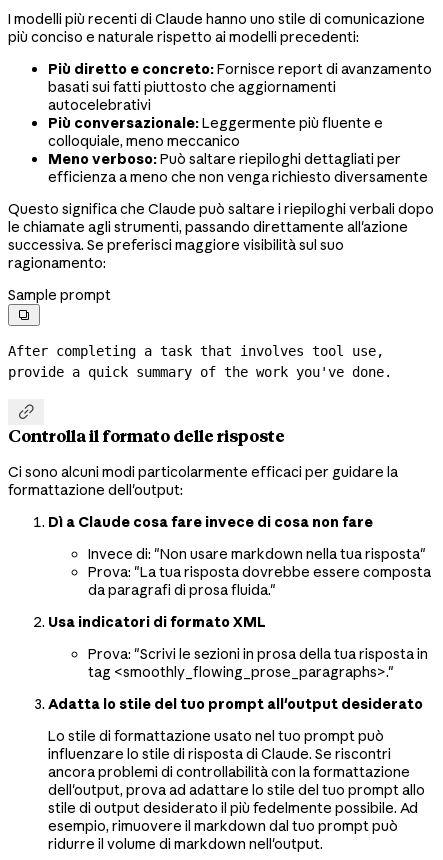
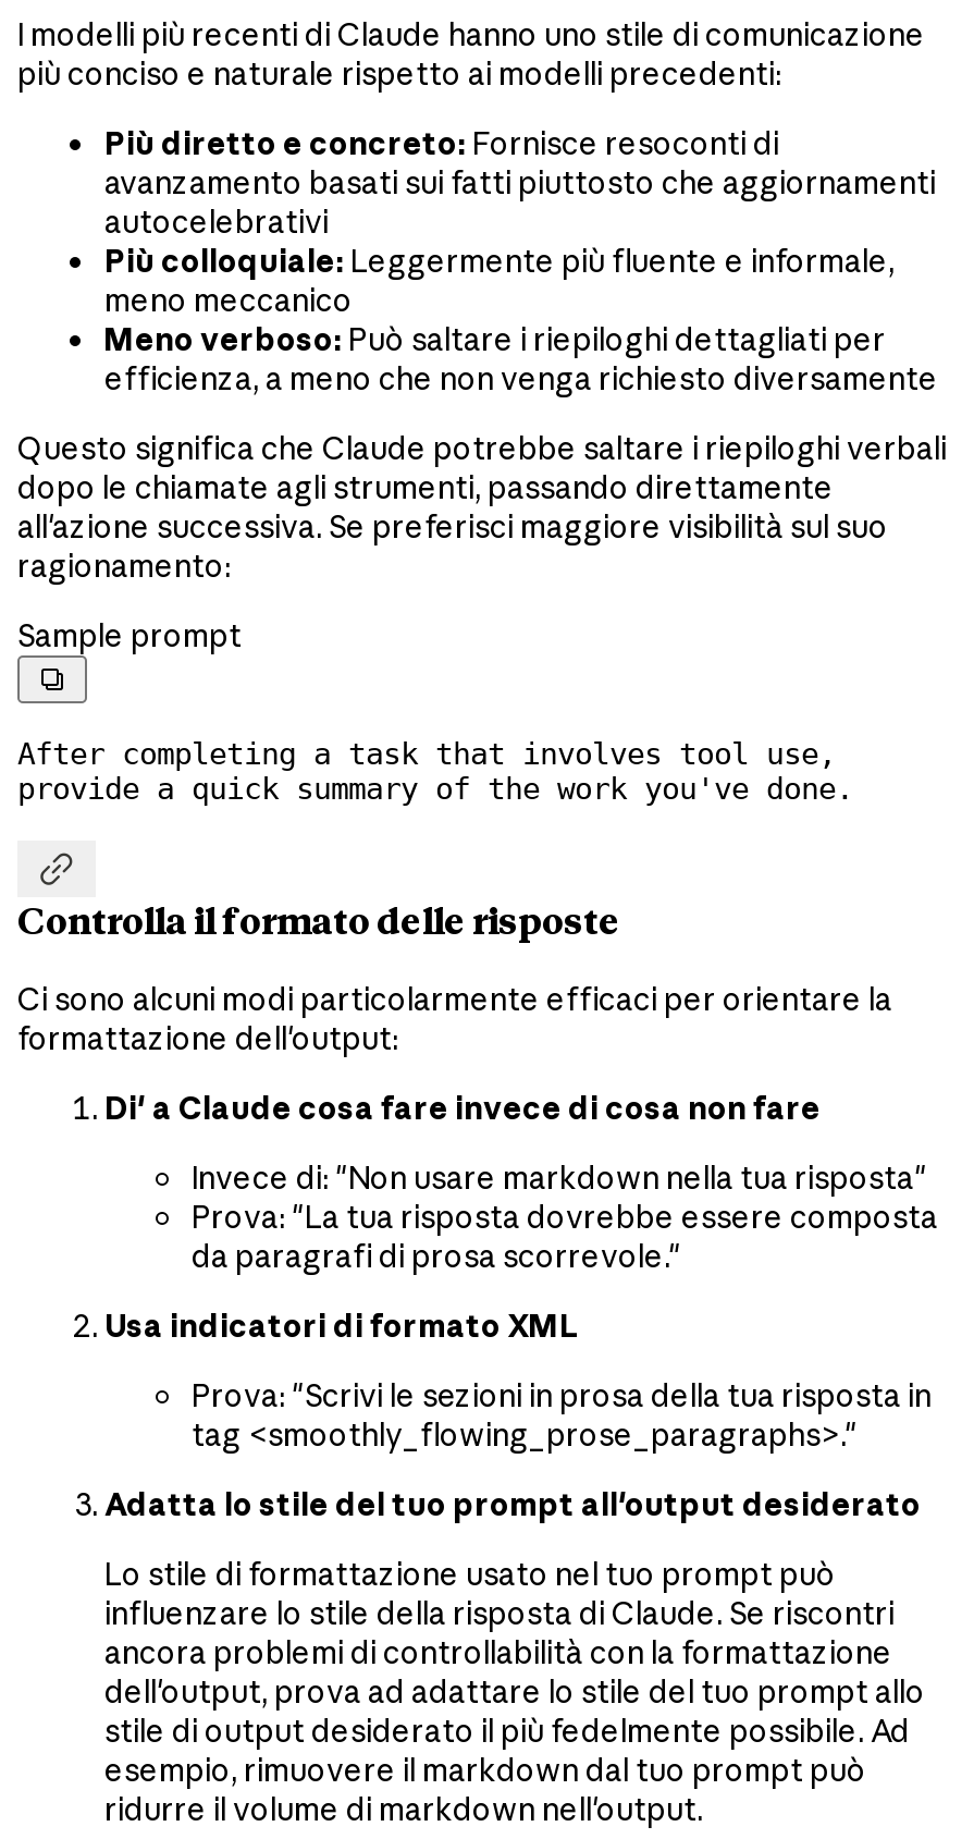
- Più diretto e concreto: Fornisce report di avanzamento
- basati sui fatti piuttosto che aggiornamenti
+ Più diretto e concreto: Fornisce resoconti di
+ avanzamento basati sui fatti piuttosto che aggiornamenti

- Più conversazionale: Leggermente più fluente e
- colloquiale, meno meccanico
- Meno verboso: Può saltare riepiloghi dettagliati per
- efficienza a meno che non venga richiesto diversamente
+ Più colloquiale: Leggermente più fluente e informale,
+ meno meccanico
+ Meno verboso: Può saltare i riepiloghi dettagliati per
+ efficienza, a meno che non venga richiesto diversamente

- Questo significa che Claude può saltare i riepiloghi verbali dopo
- le chiamate agli strumenti, passando direttamente all'azione
- successiva. Se preferisci maggiore visibilità sul suo
+ Questo significa che Claude potrebbe saltare i riepiloghi verbali
+ dopo le chiamate agli strumenti, passando direttamente
+ all'azione successiva. Se preferisci maggiore visibilità sul suo

- Ci sono alcuni modi particolarmente efficaci per guidare la
+ Ci sono alcuni modi particolarmente efficaci per orientare la

- Dì a Claude cosa fare invece di cosa non fare
+ Di' a Claude cosa fare invece di cosa non fare

- da paragrafi di prosa fluida."
+ da paragrafi di prosa scorrevole."

- influenzare lo stile di risposta di Claude. Se riscontri
+ influenzare lo stile della risposta di Claude. Se riscontri
